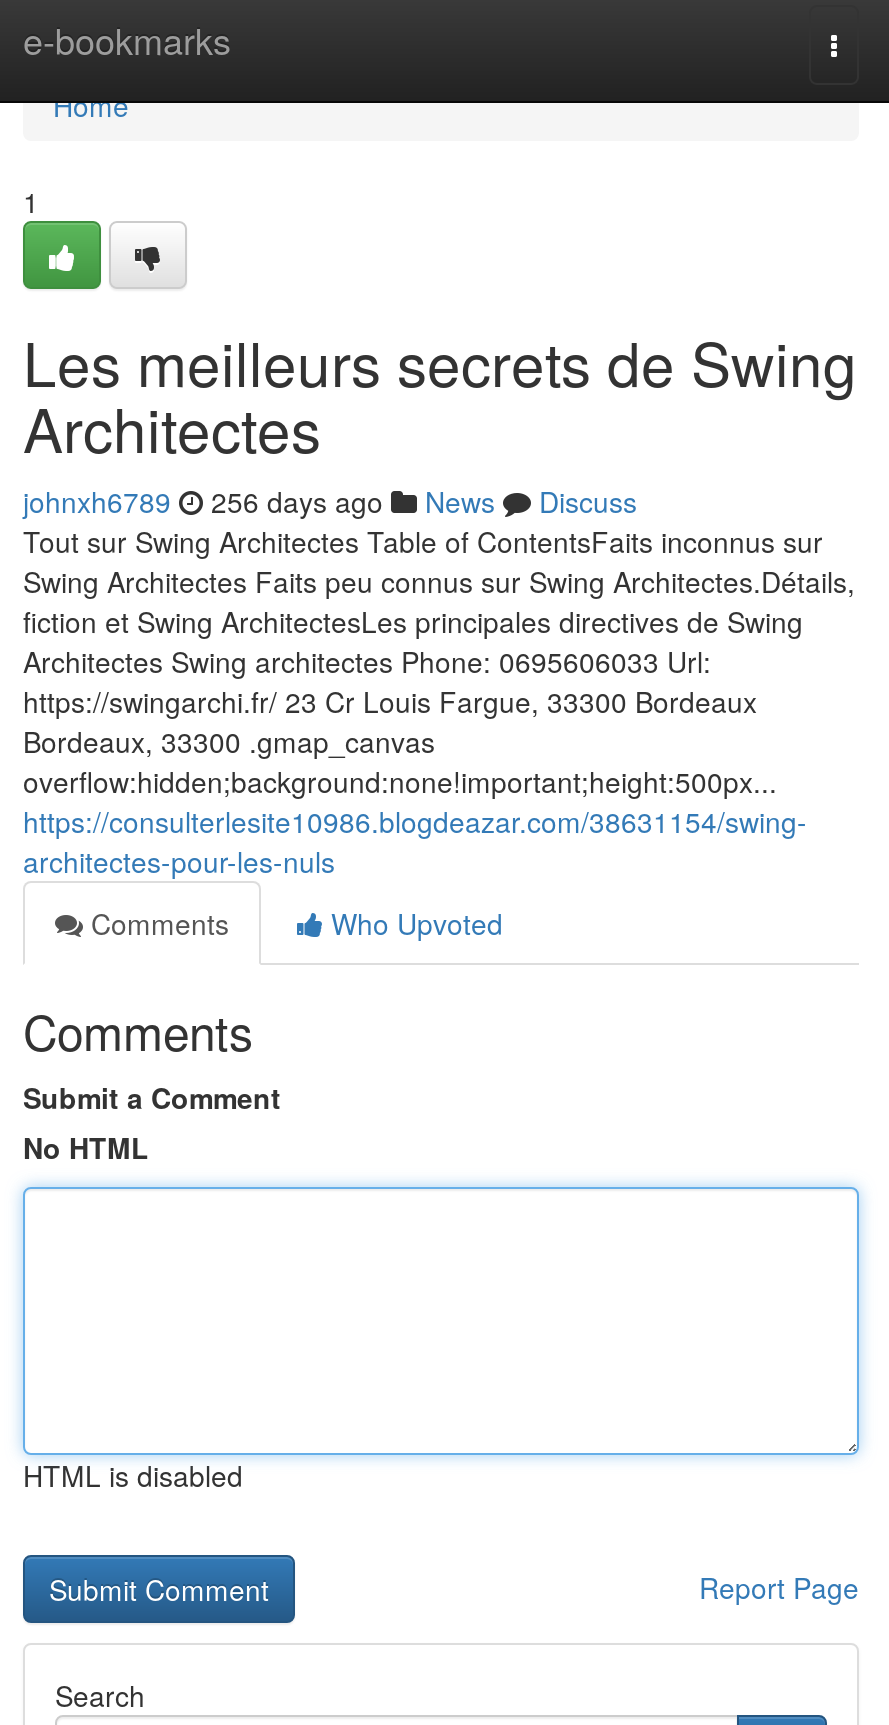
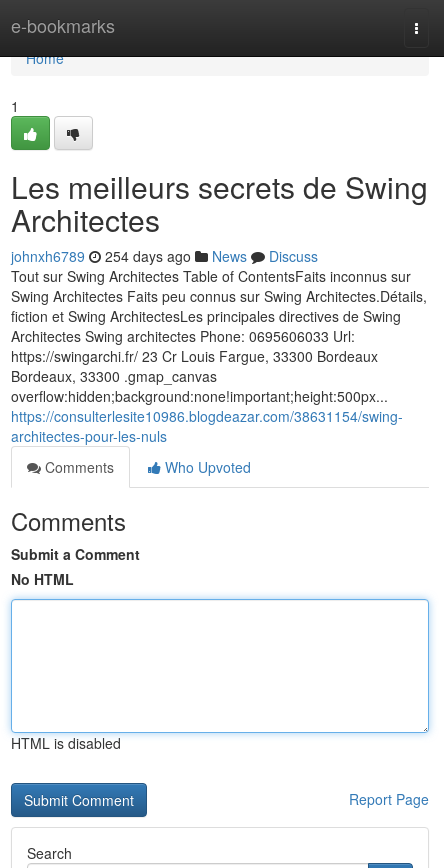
- johnxh6789 256 days ago News Discuss
+ johnxh6789 254 days ago News Discuss
